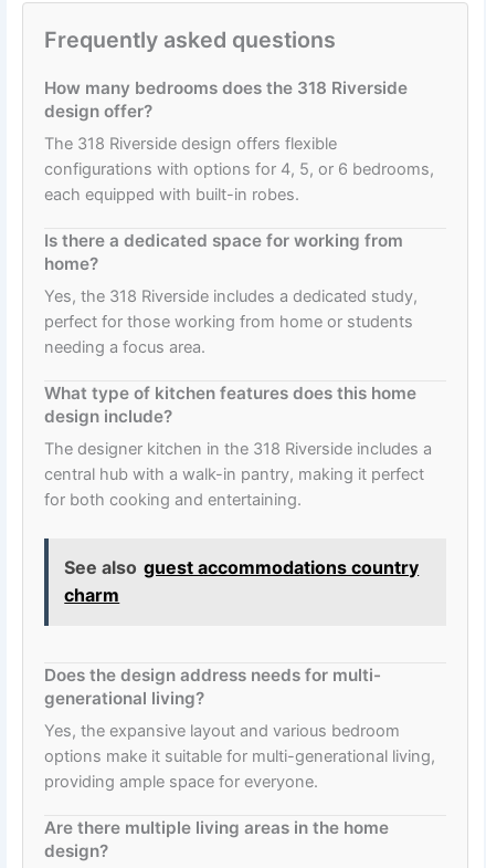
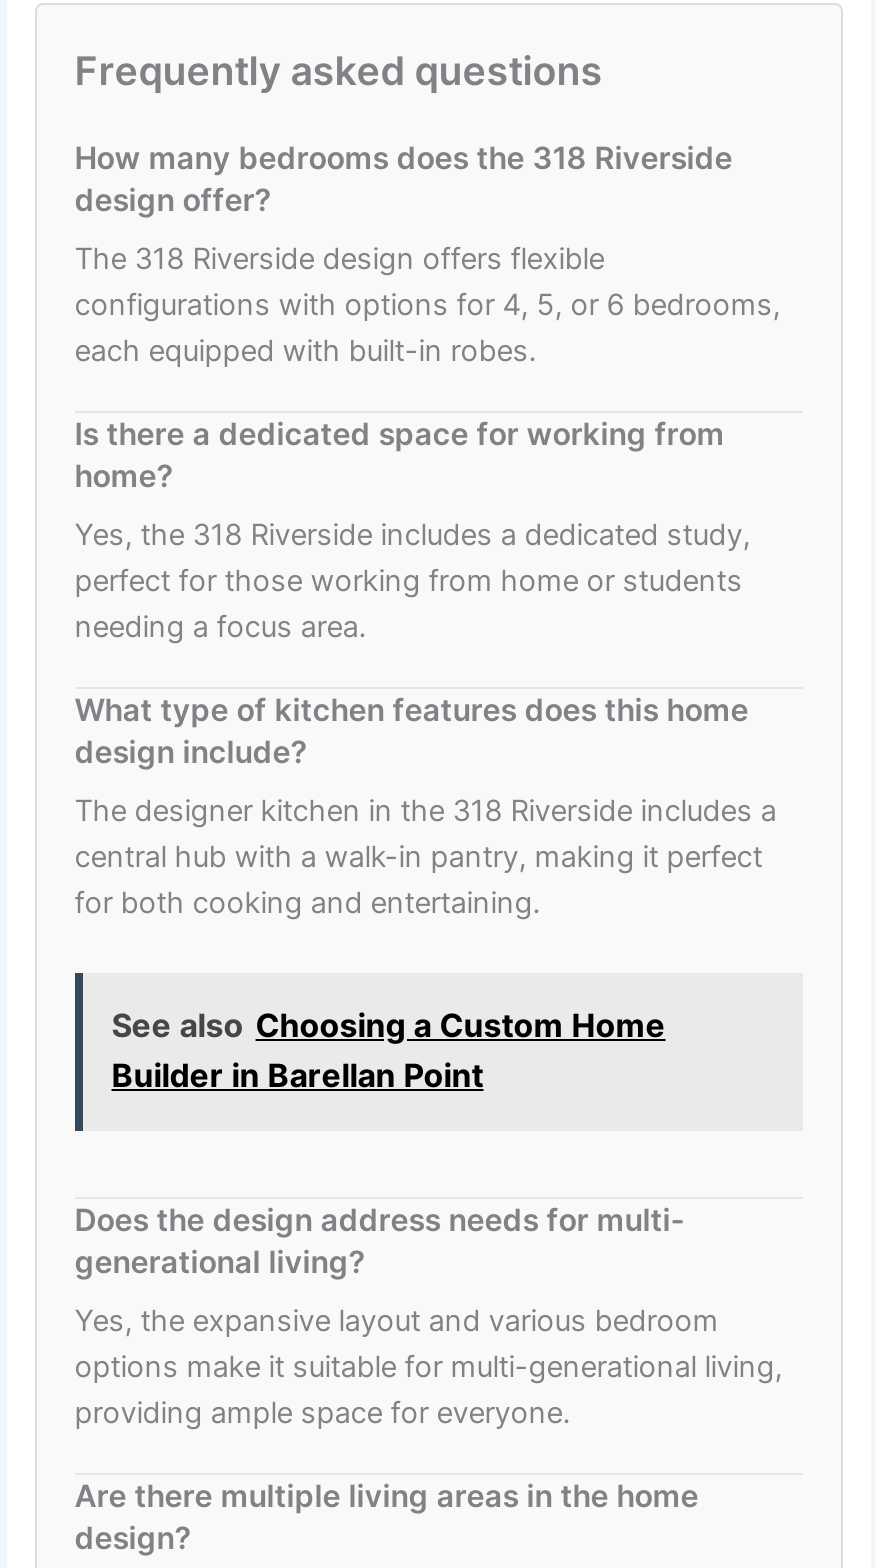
- See also guest accommodations country
- charm
+ See also Choosing a Custom Home
+ Builder in Barellan Point
